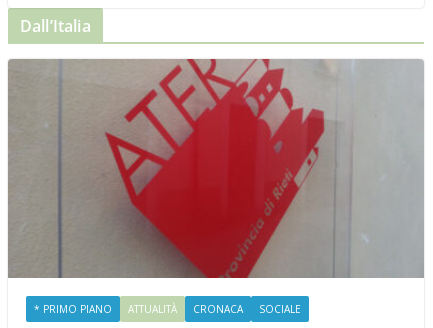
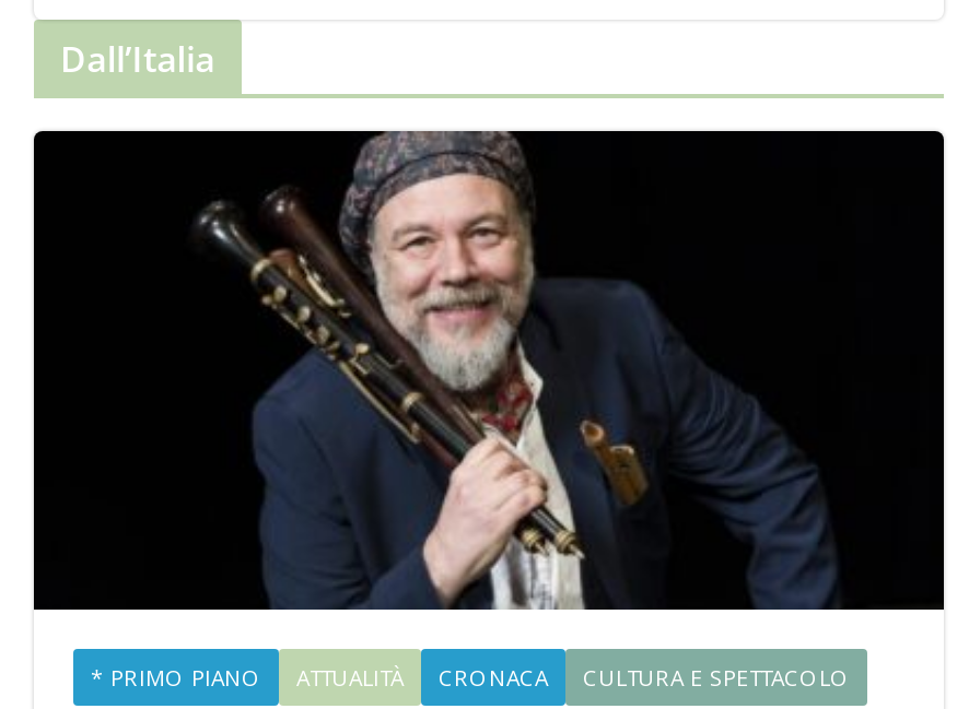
- [image]
- SOCIALE
+ [image]
+ CULTURA E SPETTACOLO
